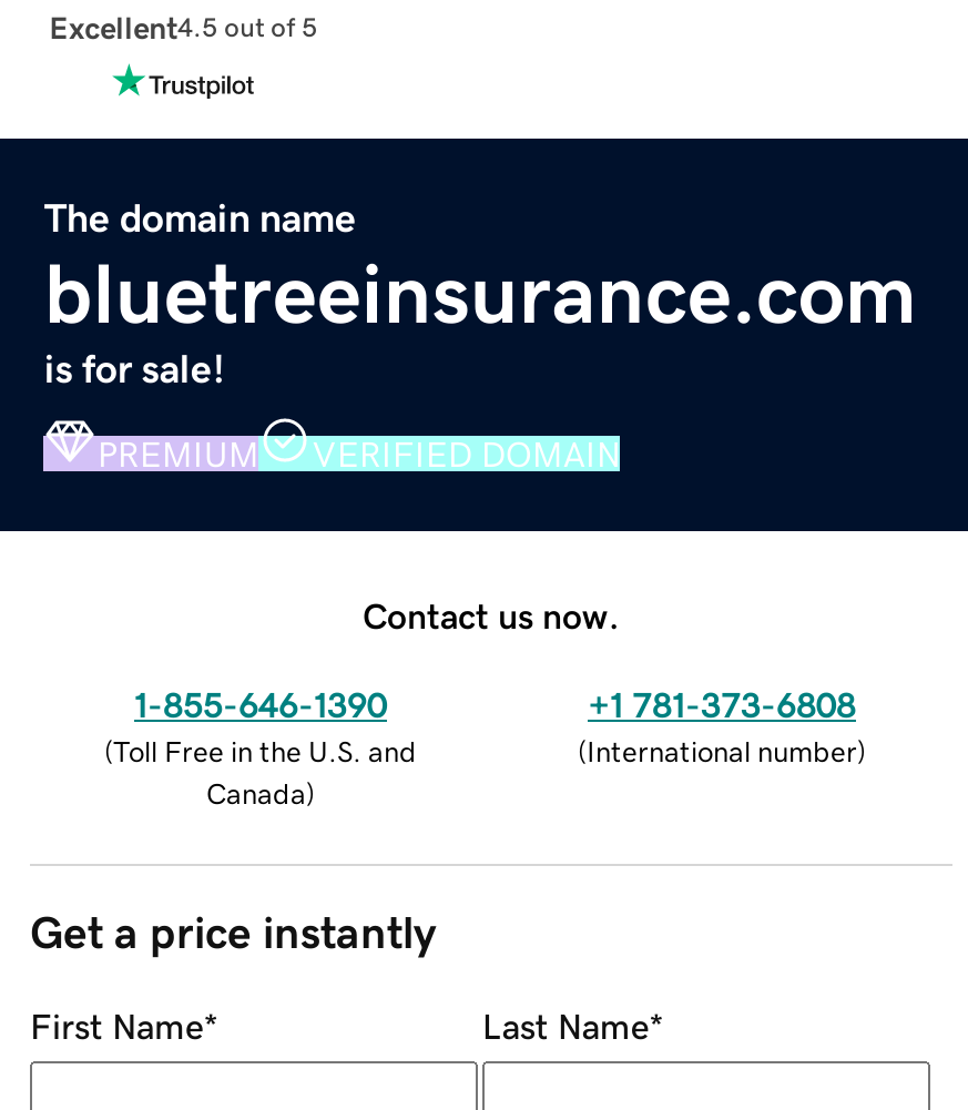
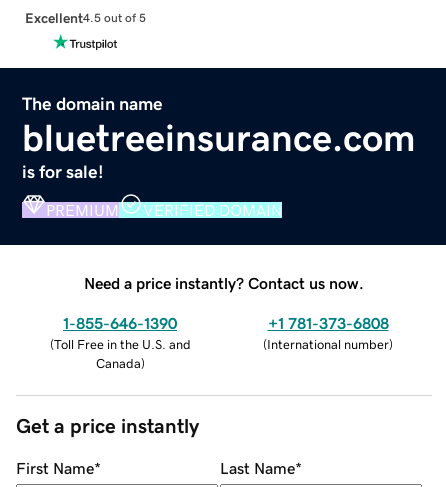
- Contact us now.
+ Need a price instantly? Contact us now.
